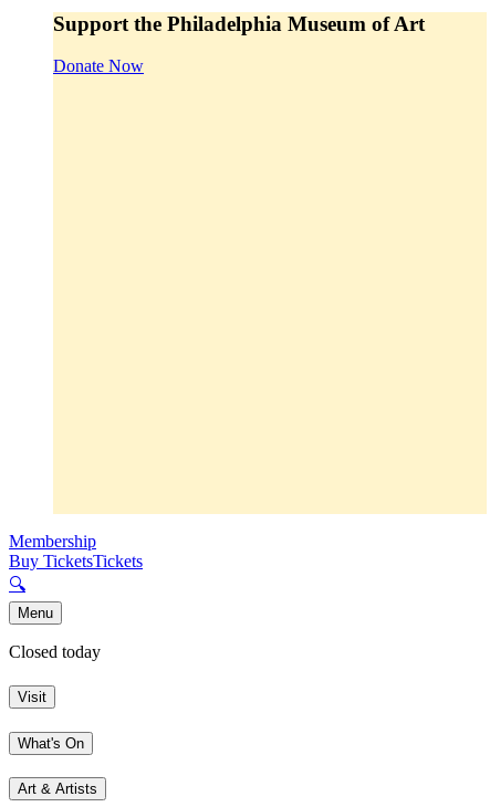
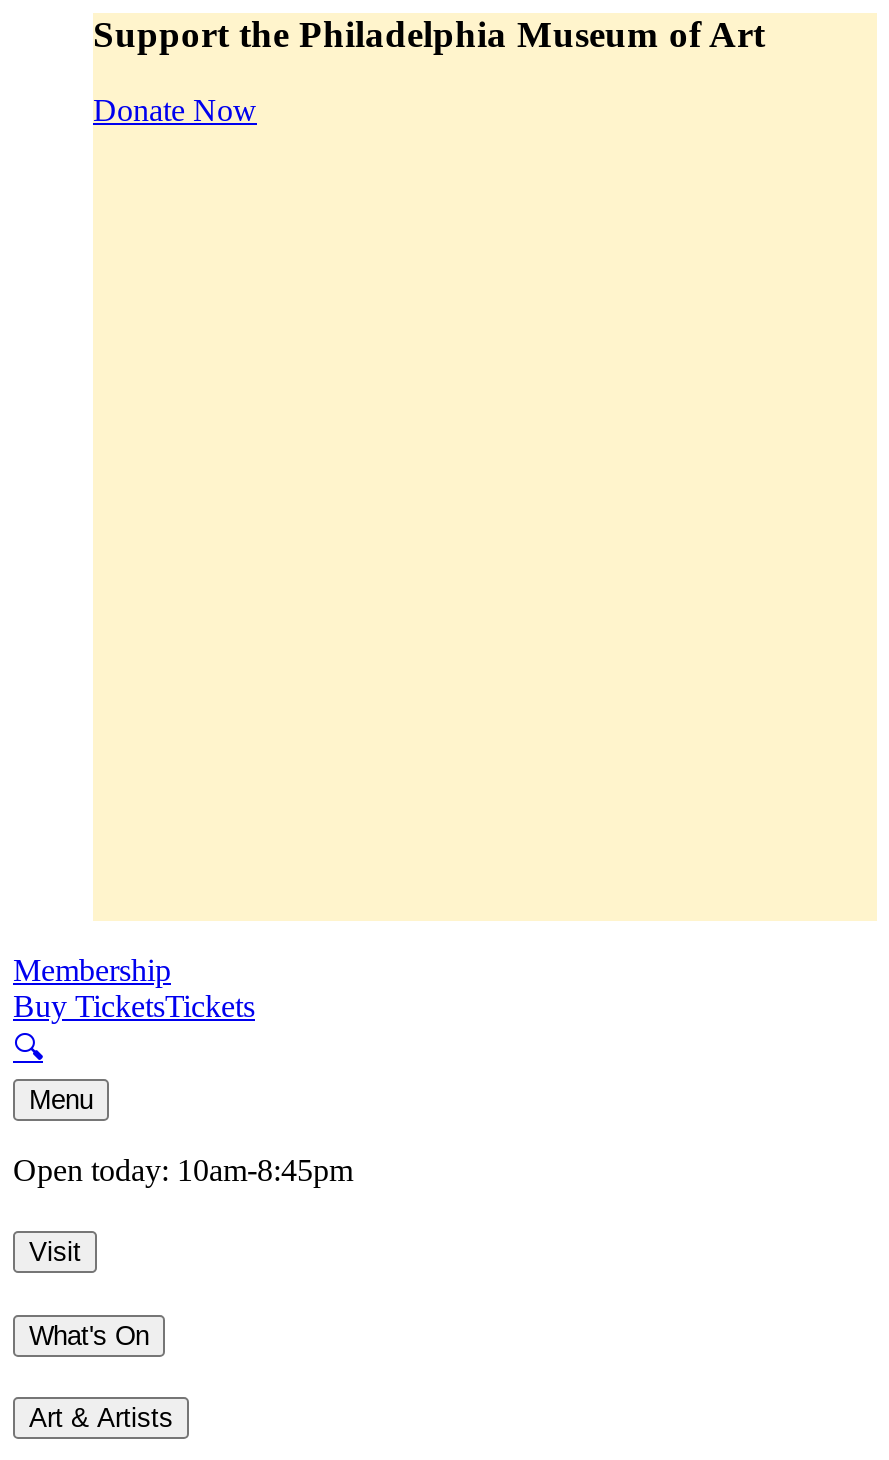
- Closed today
+ Open today: 10am-8:45pm
